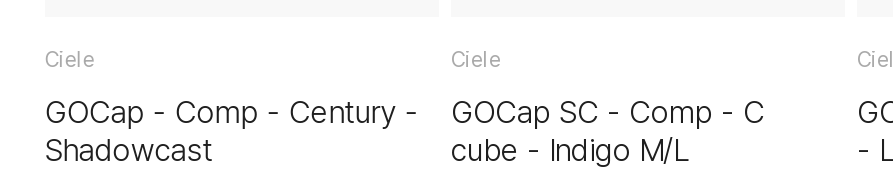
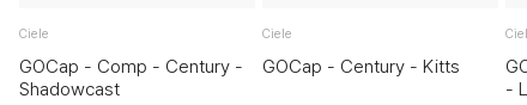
- GOCap SC - Comp - C
- cube - Indigo M/L
+ GOCap - Century - Kitts
